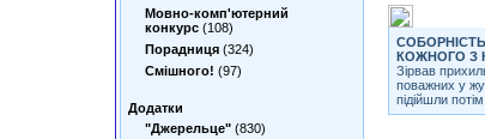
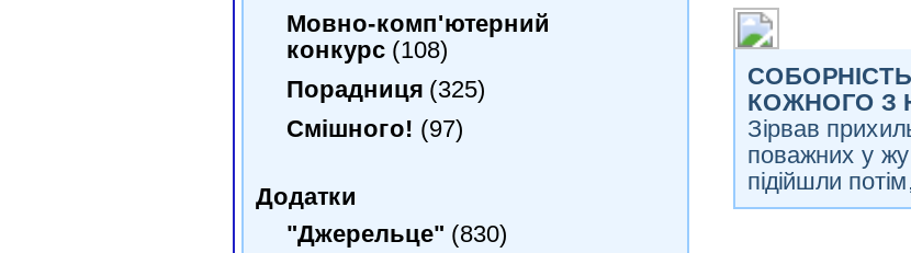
- Порадниця (324)
+ Порадниця (325)
